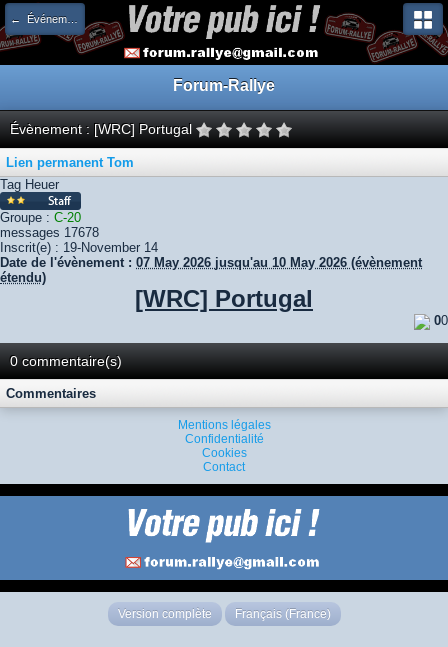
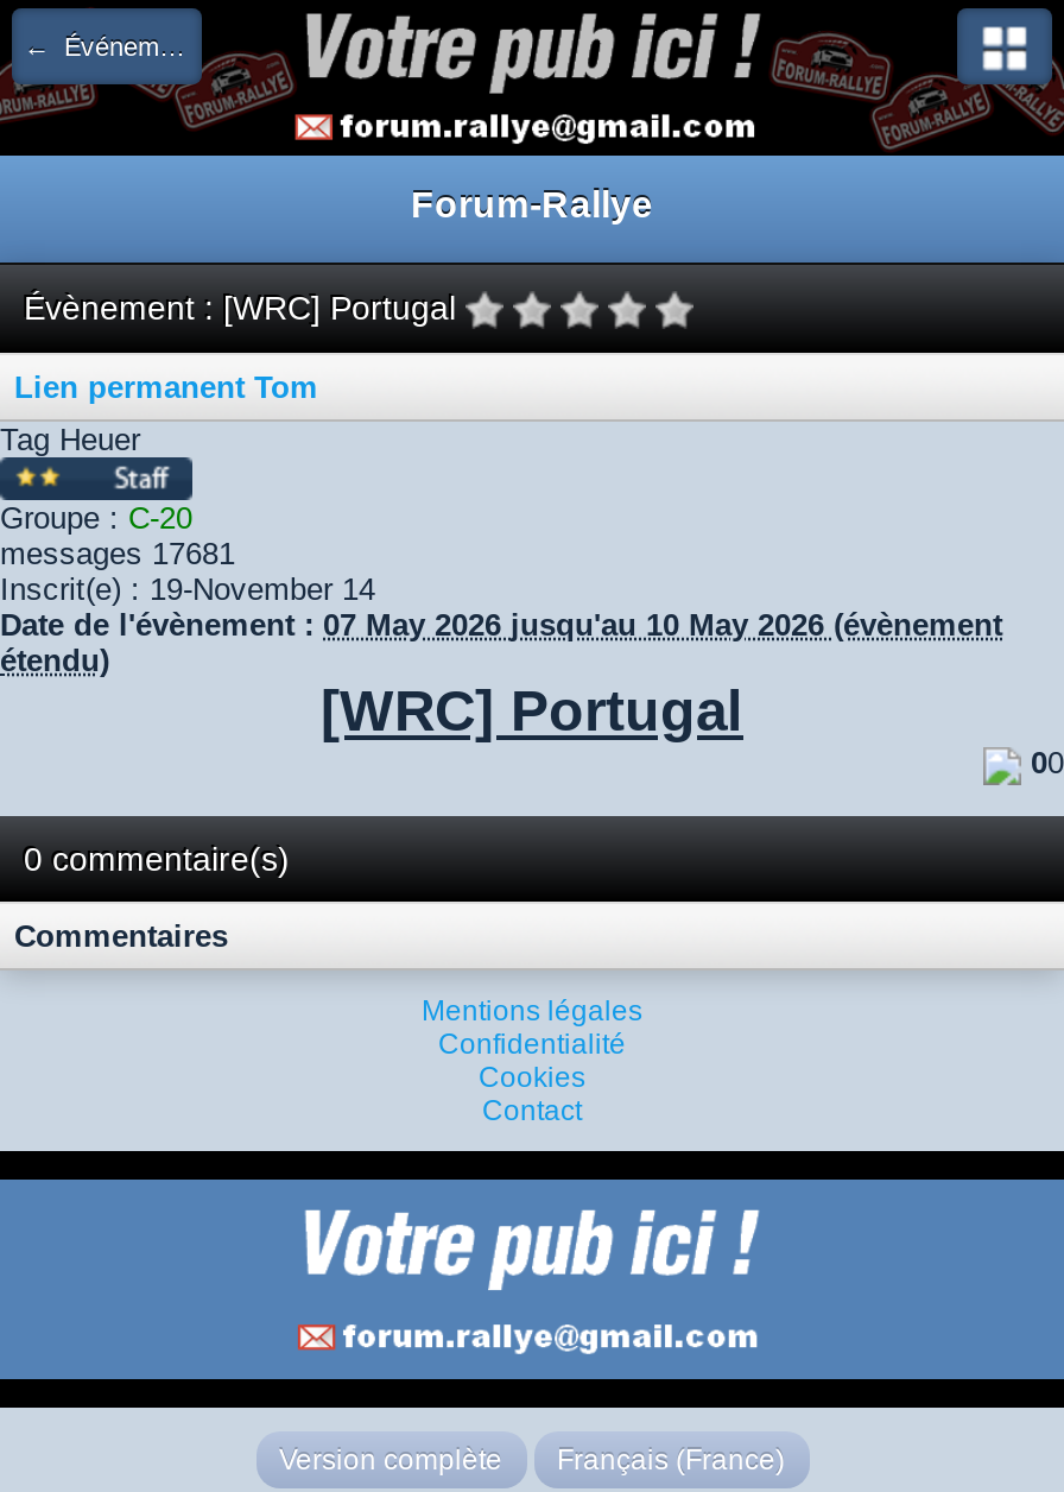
- messages 17678
+ messages 17681
